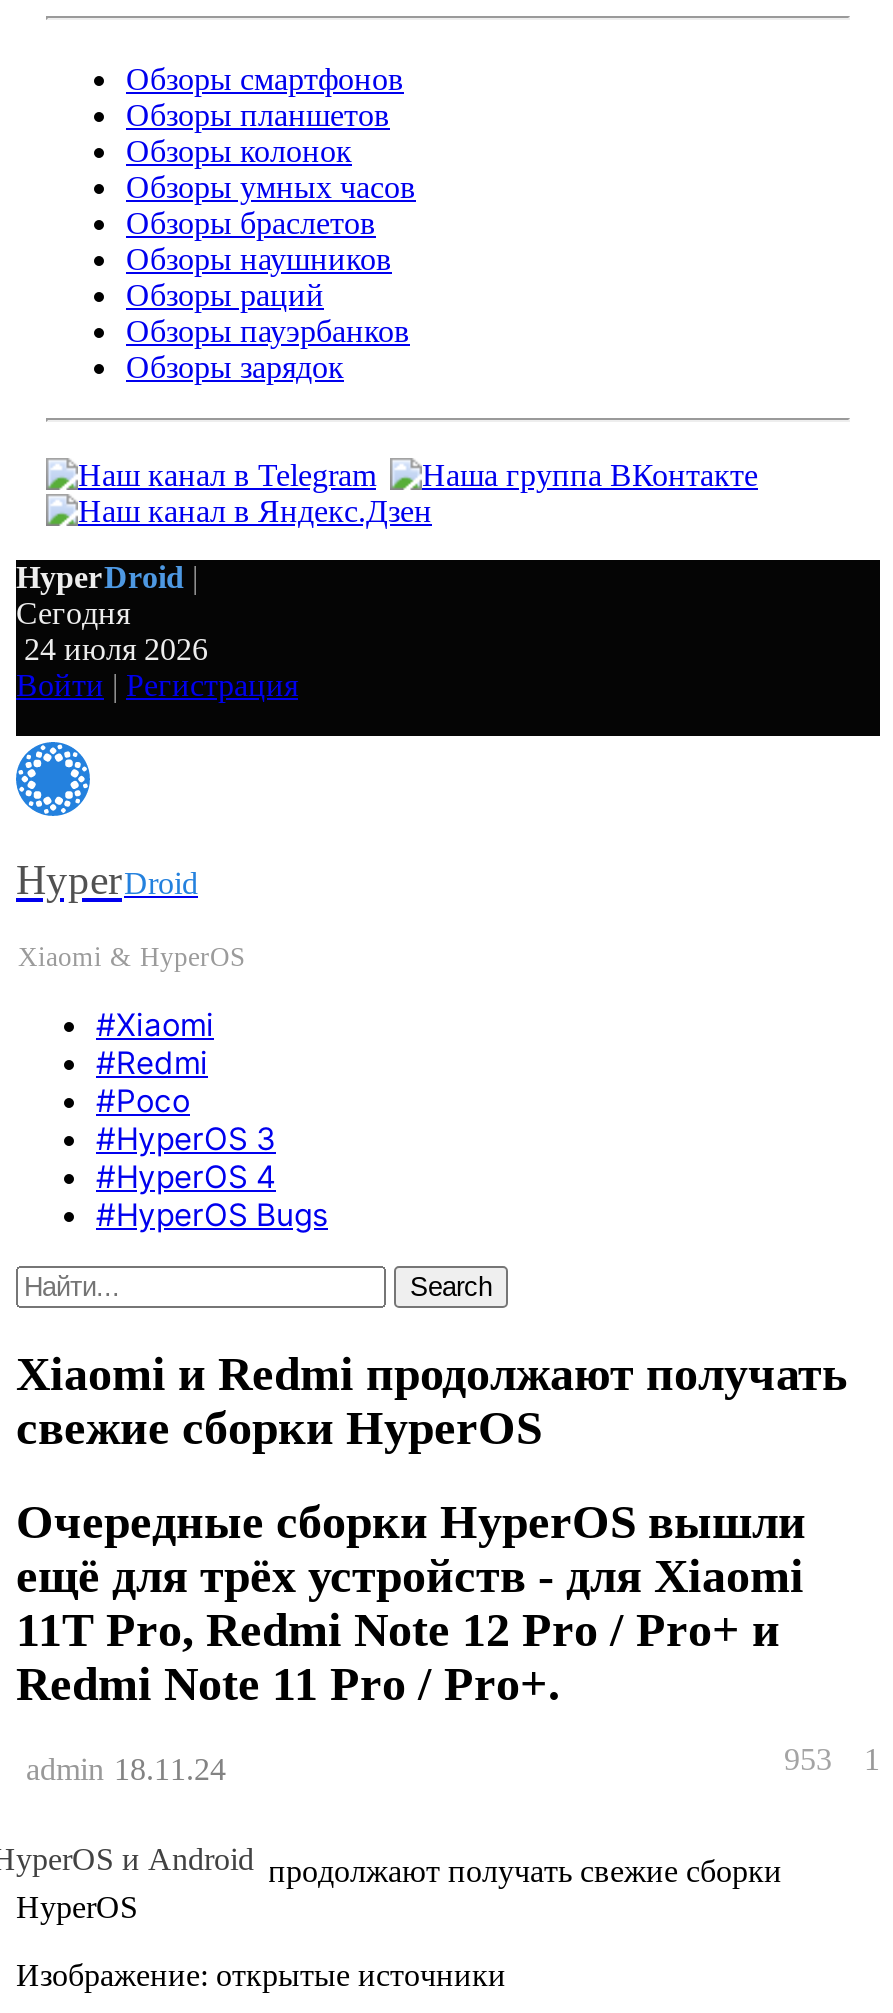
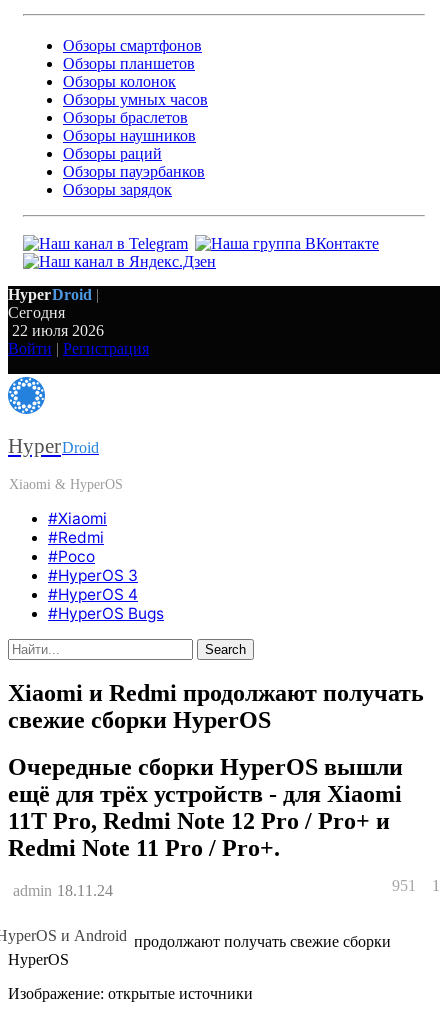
- 24 июля 2026
+ 22 июля 2026

- 953 1
+ 951 1
